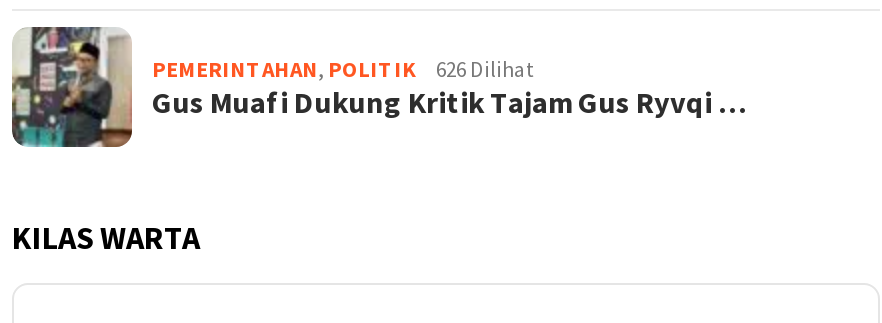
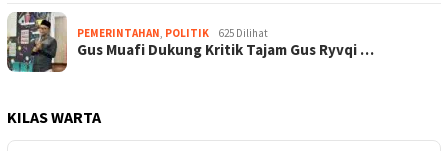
- PEMERINTAHAN, POLITIK 626 Dilihat
+ PEMERINTAHAN, POLITIK 625 Dilihat
